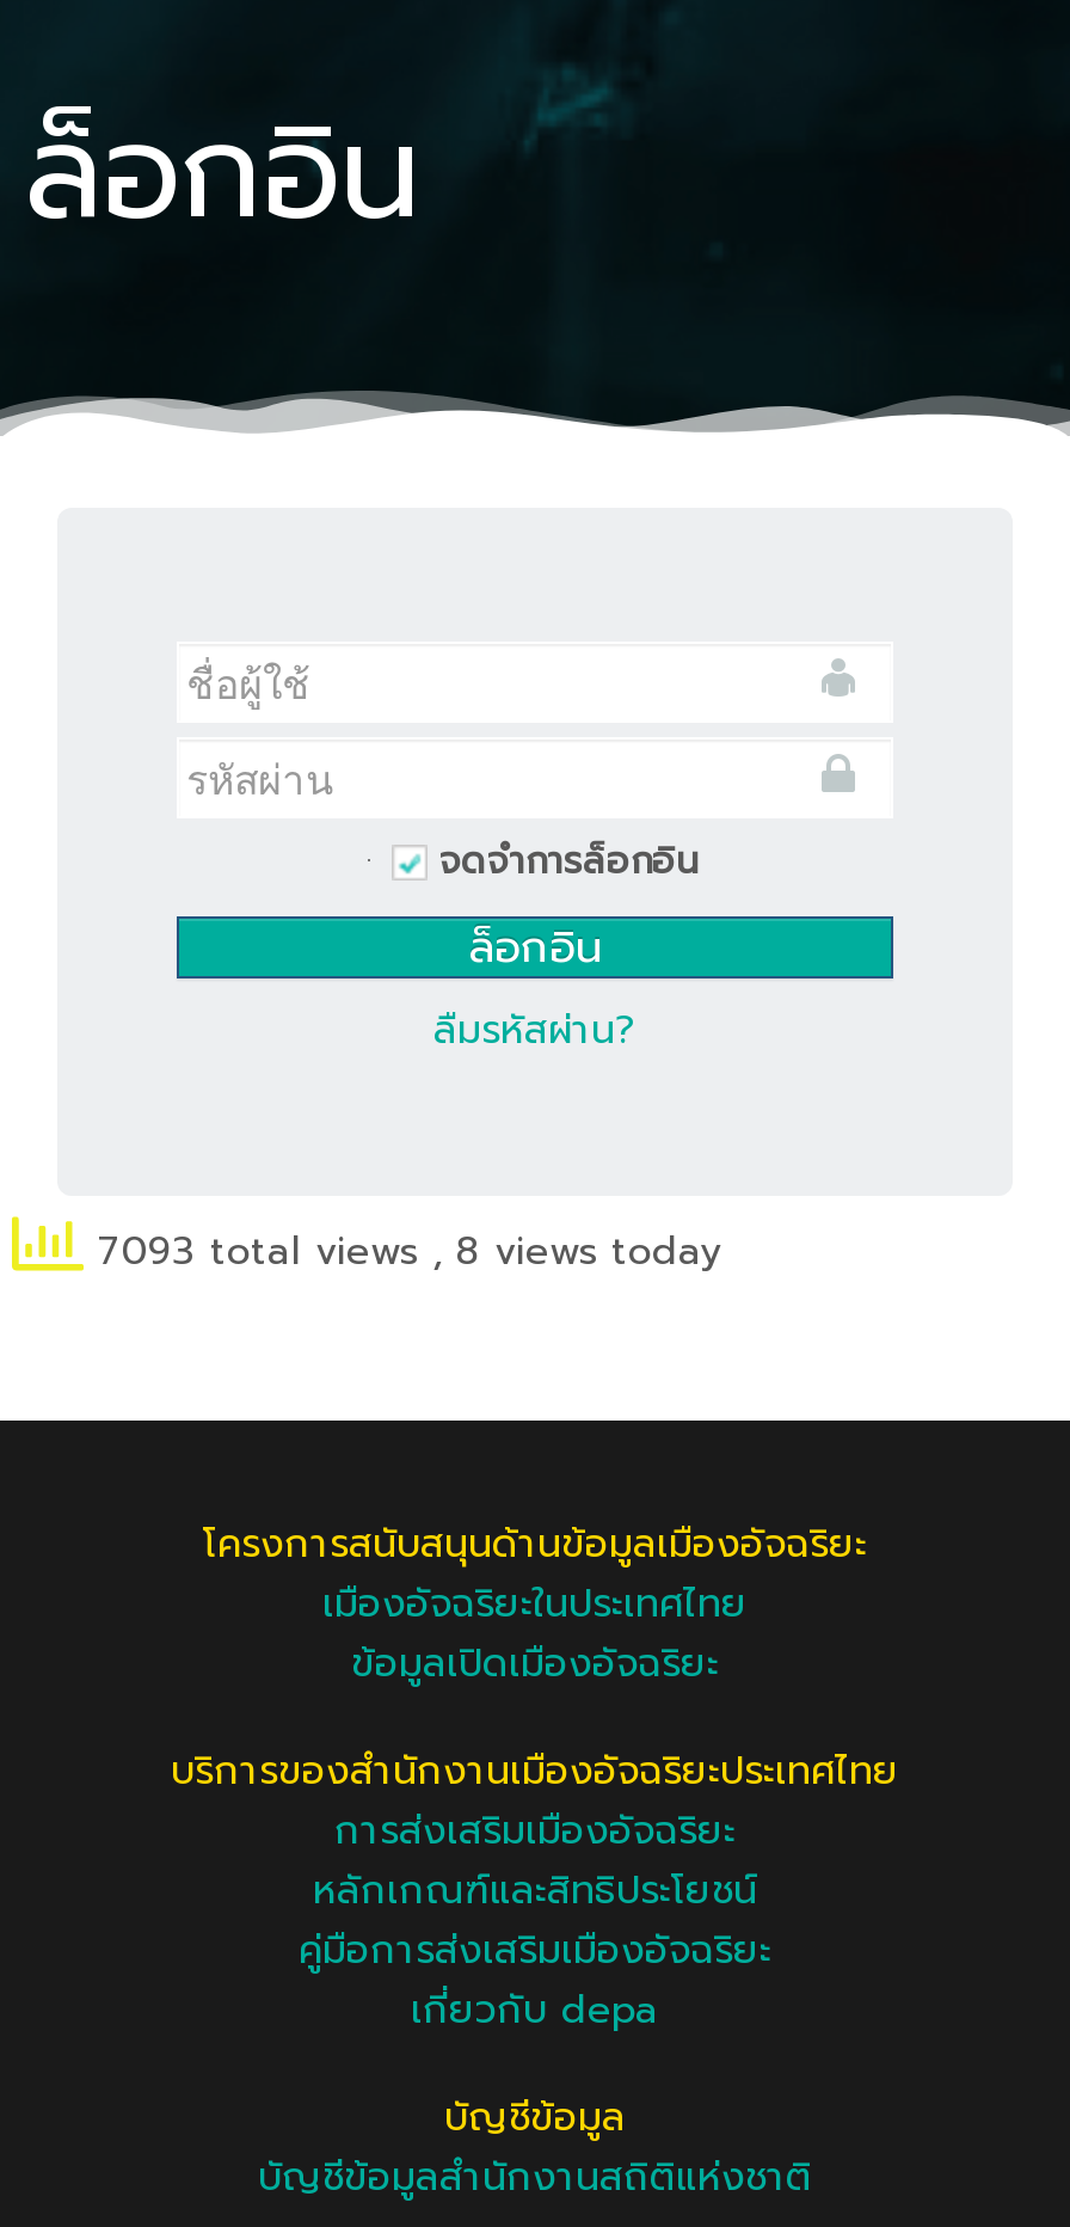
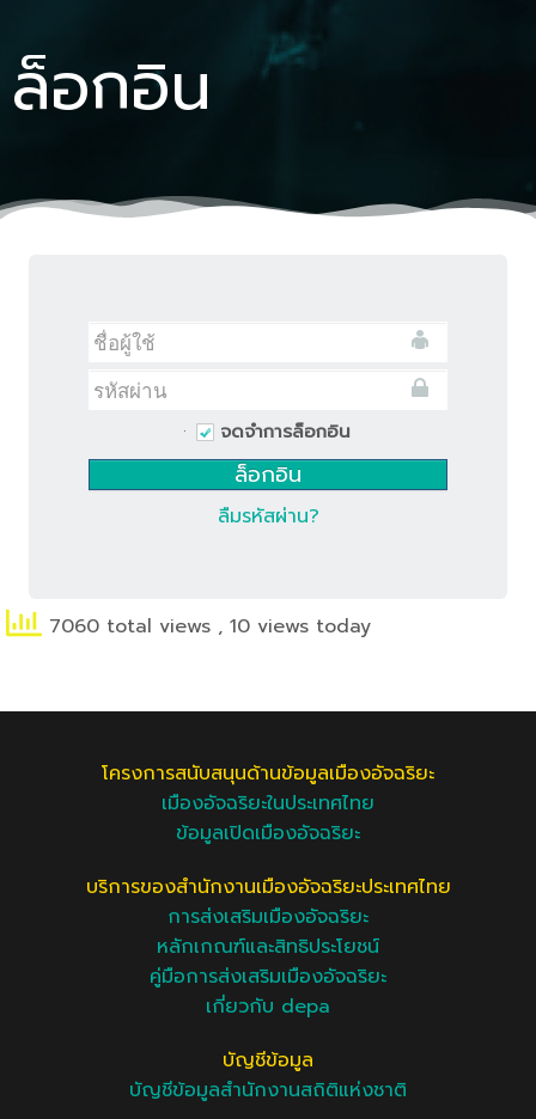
- 7093 total views, 8 views today
+ 7060 total views, 10 views today
